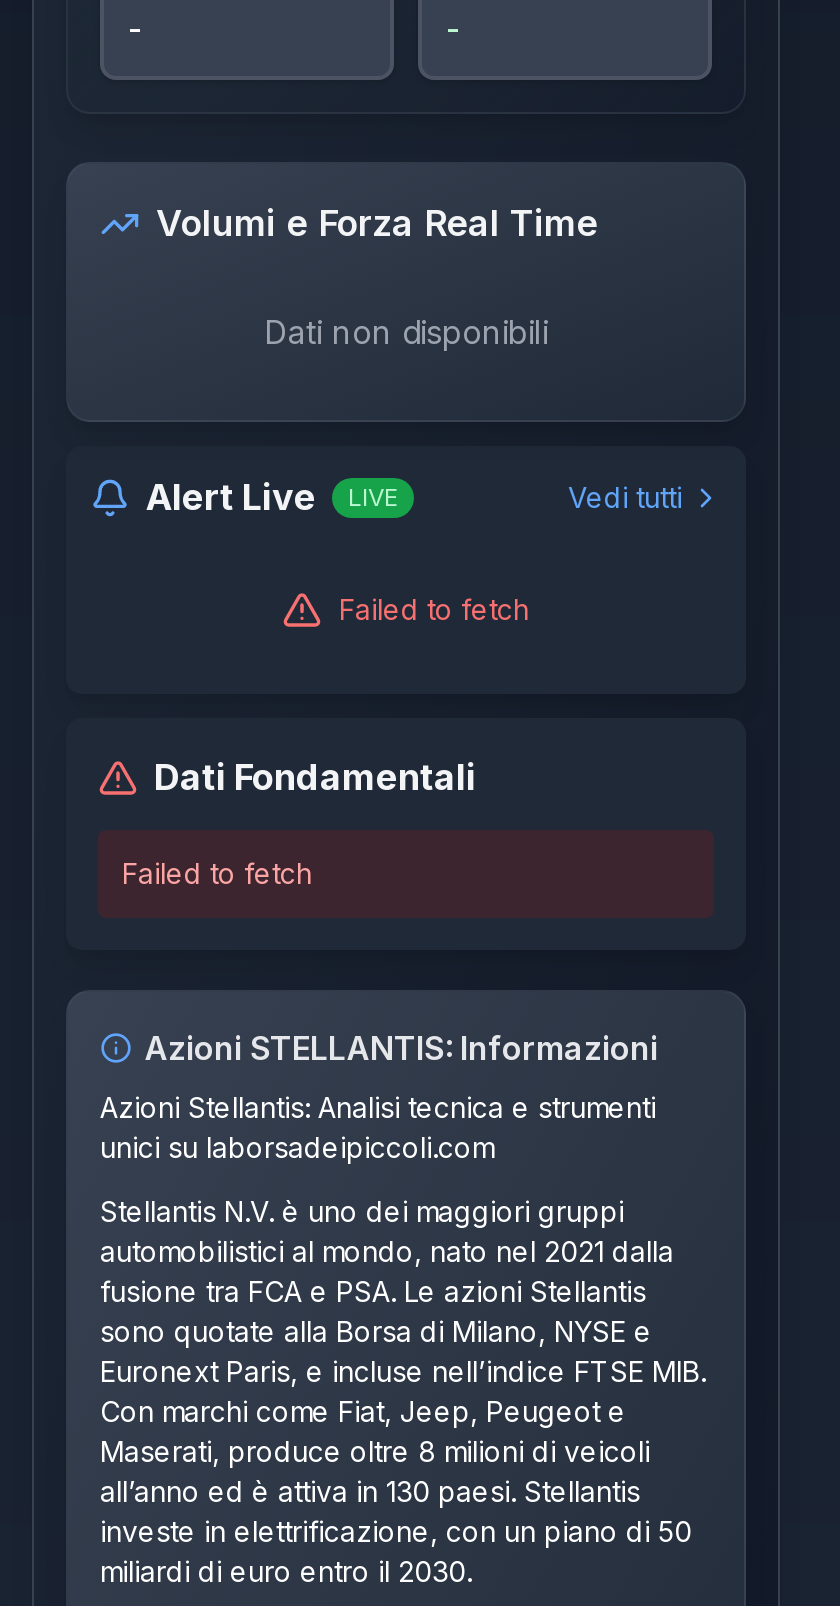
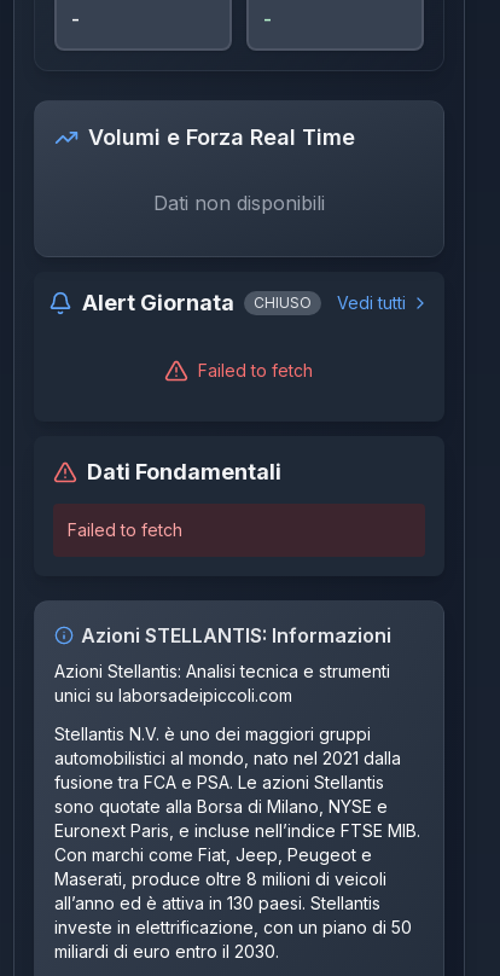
- Alert Live
- LIVE
+ Alert Giornata
+ CHIUSO
